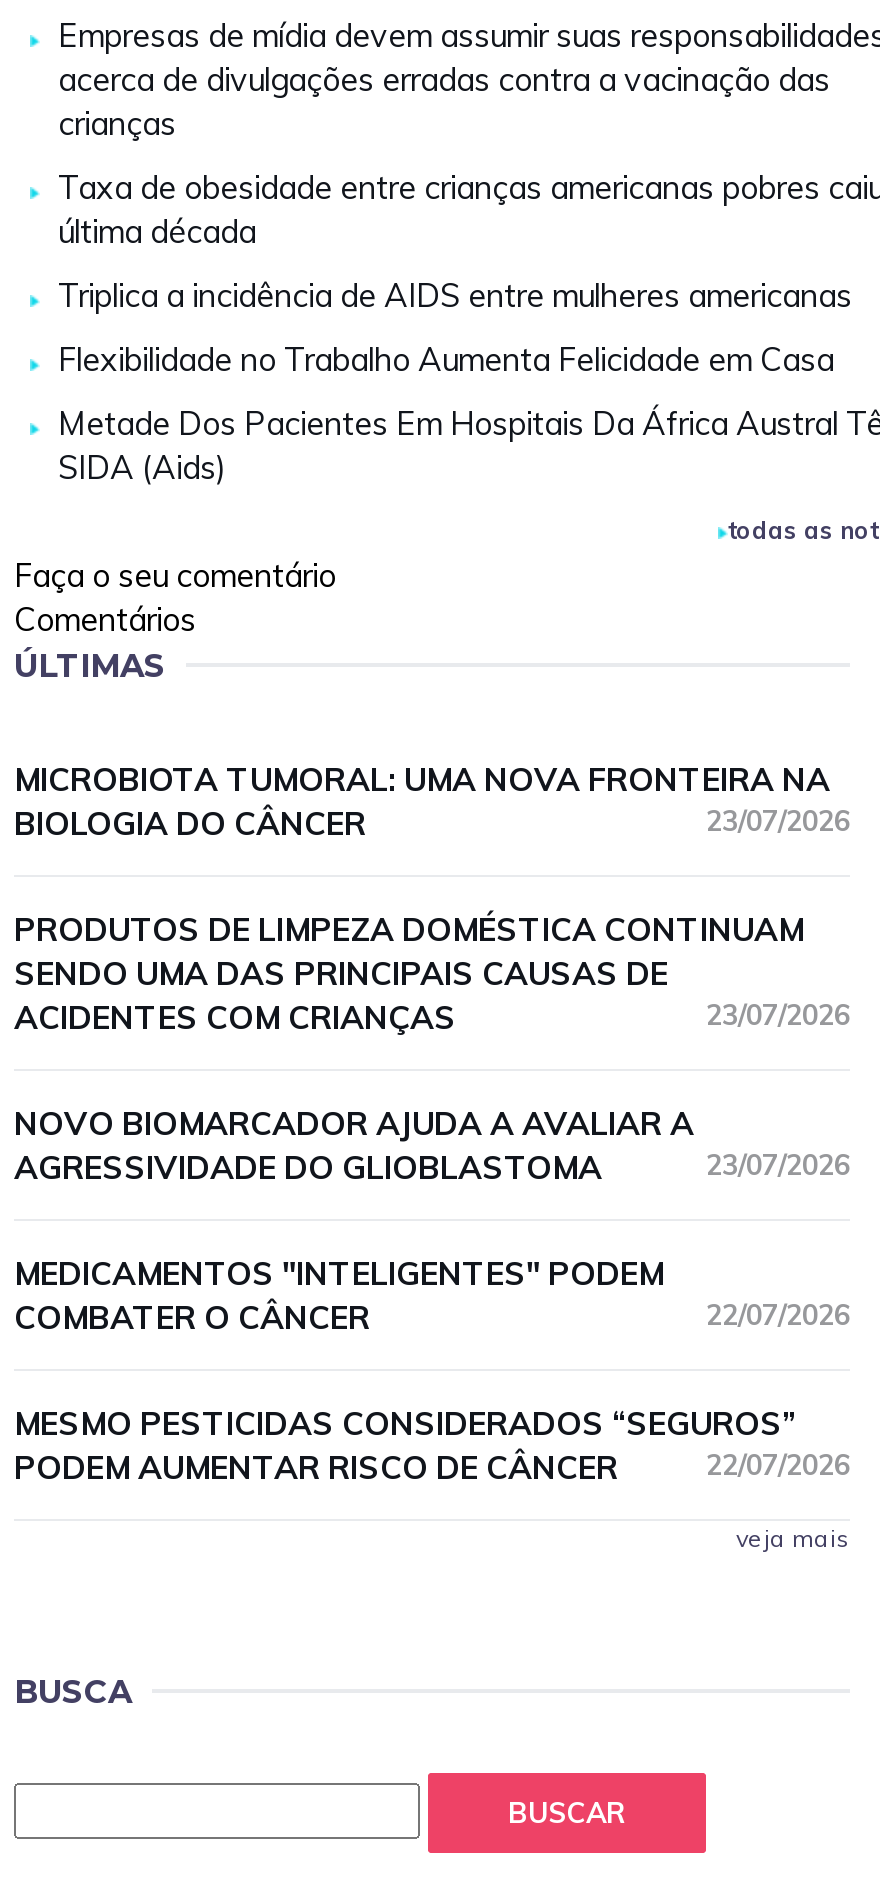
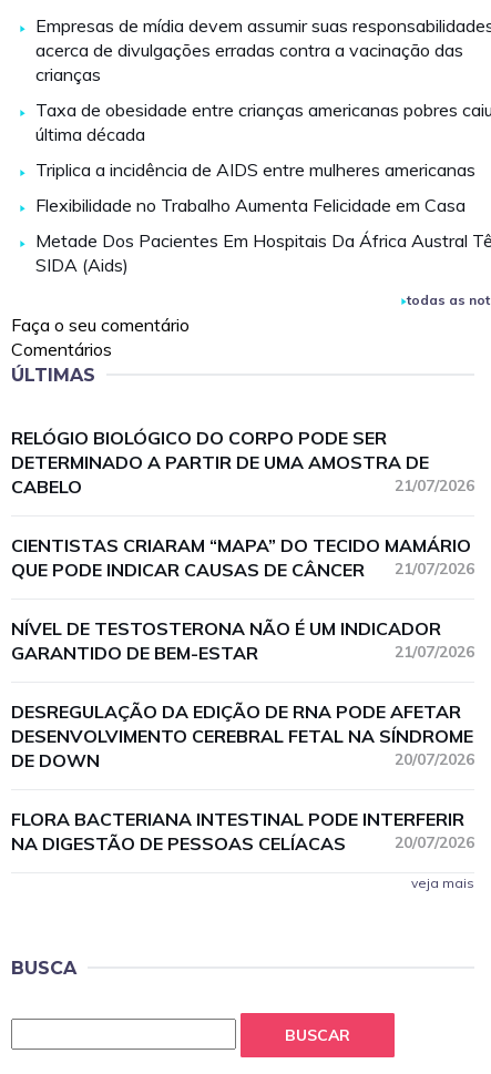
- MICROBIOTA TUMORAL: UMA NOVA FRONTEIRA NA
- BIOLOGIA DO CÂNCER
- 23/07/2026
+ RELÓGIO BIOLÓGICO DO CORPO PODE SER
+ DETERMINADO A PARTIR DE UMA AMOSTRA DE
+ CABELO
+ 21/07/2026

- PRODUTOS DE LIMPEZA DOMÉSTICA CONTINUAM
- SENDO UMA DAS PRINCIPAIS CAUSAS DE
- ACIDENTES COM CRIANÇAS
- 23/07/2026
+ CIENTISTAS CRIARAM “MAPA” DO TECIDO MAMÁRIO
+ QUE PODE INDICAR CAUSAS DE CÂNCER
+ 21/07/2026

- NOVO BIOMARCADOR AJUDA A AVALIAR A
- AGRESSIVIDADE DO GLIOBLASTOMA
- 23/07/2026
+ NÍVEL DE TESTOSTERONA NÃO É UM INDICADOR
+ GARANTIDO DE BEM-ESTAR
+ 21/07/2026

- MEDICAMENTOS "INTELIGENTES" PODEM
- COMBATER O CÂNCER
- 22/07/2026
+ DESREGULAÇÃO DA EDIÇÃO DE RNA PODE AFETAR
+ DESENVOLVIMENTO CEREBRAL FETAL NA SÍNDROME
+ DE DOWN
+ 20/07/2026

- MESMO PESTICIDAS CONSIDERADOS “SEGUROS”
- PODEM AUMENTAR RISCO DE CÂNCER
- 22/07/2026
+ FLORA BACTERIANA INTESTINAL PODE INTERFERIR
+ NA DIGESTÃO DE PESSOAS CELÍACAS
+ 20/07/2026
